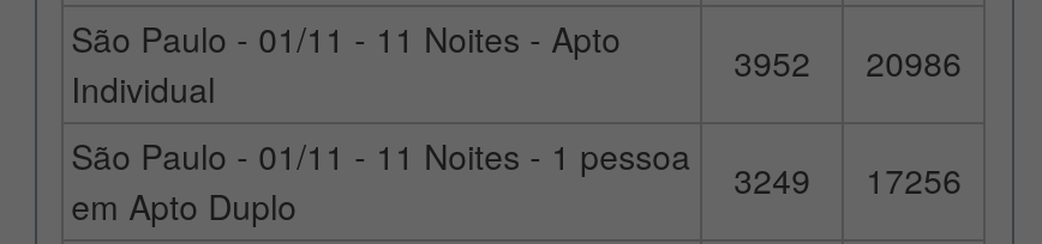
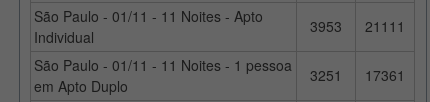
- 3952
+ 3953

- 20986
+ 21111

- 3249
+ 3251

- 17256
+ 17361
